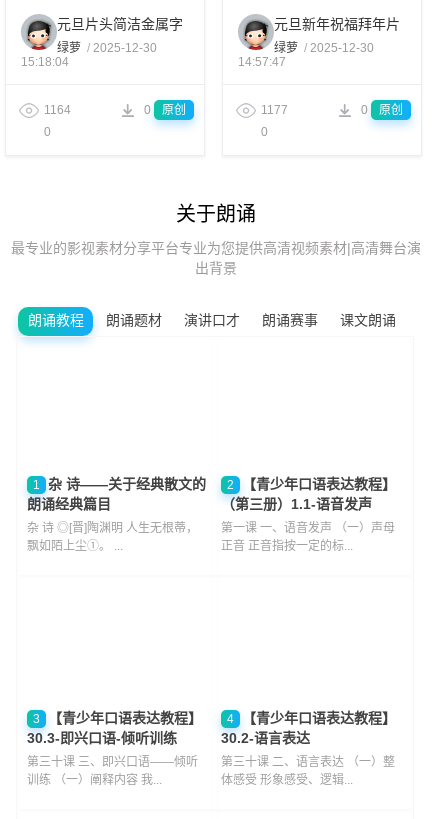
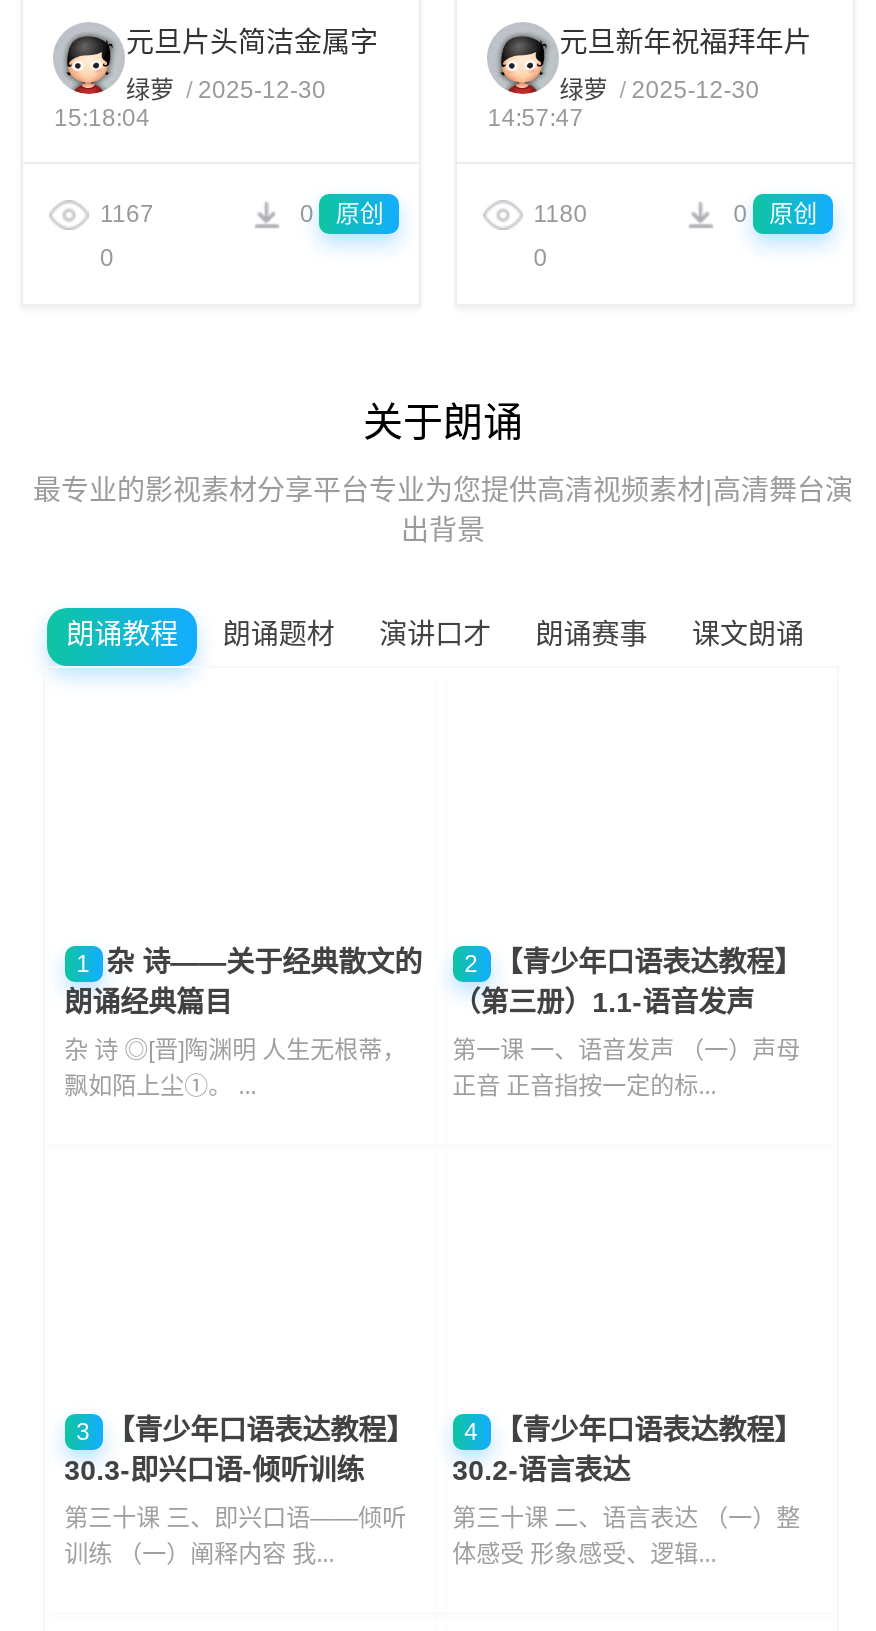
- 1164
+ 1167

- 1177
+ 1180
